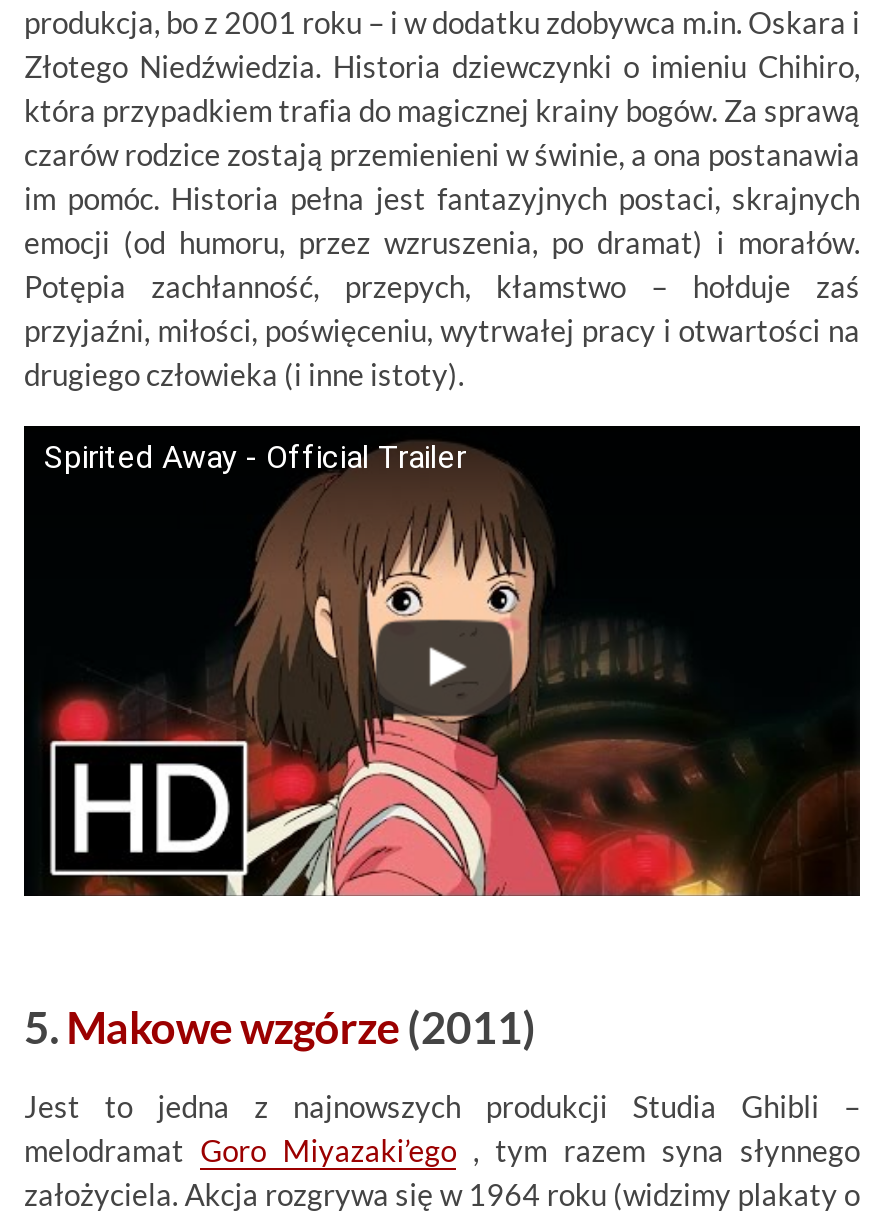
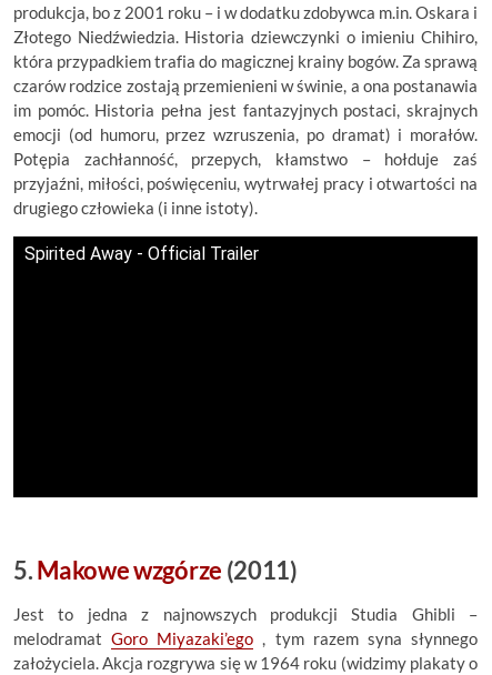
- [image]
